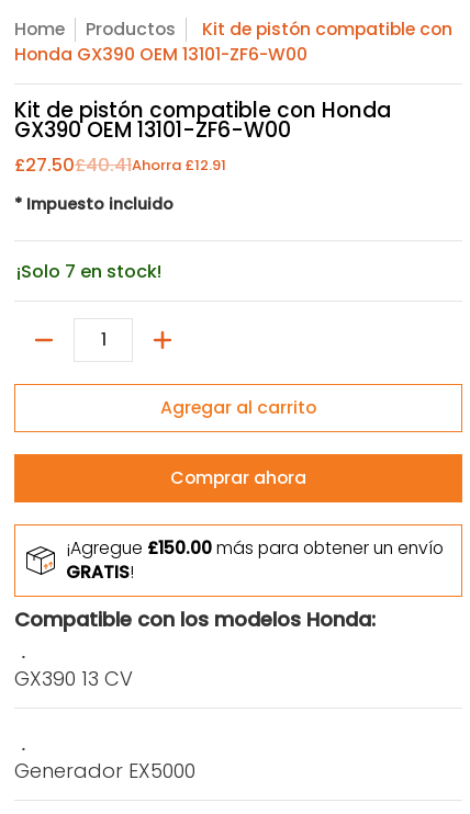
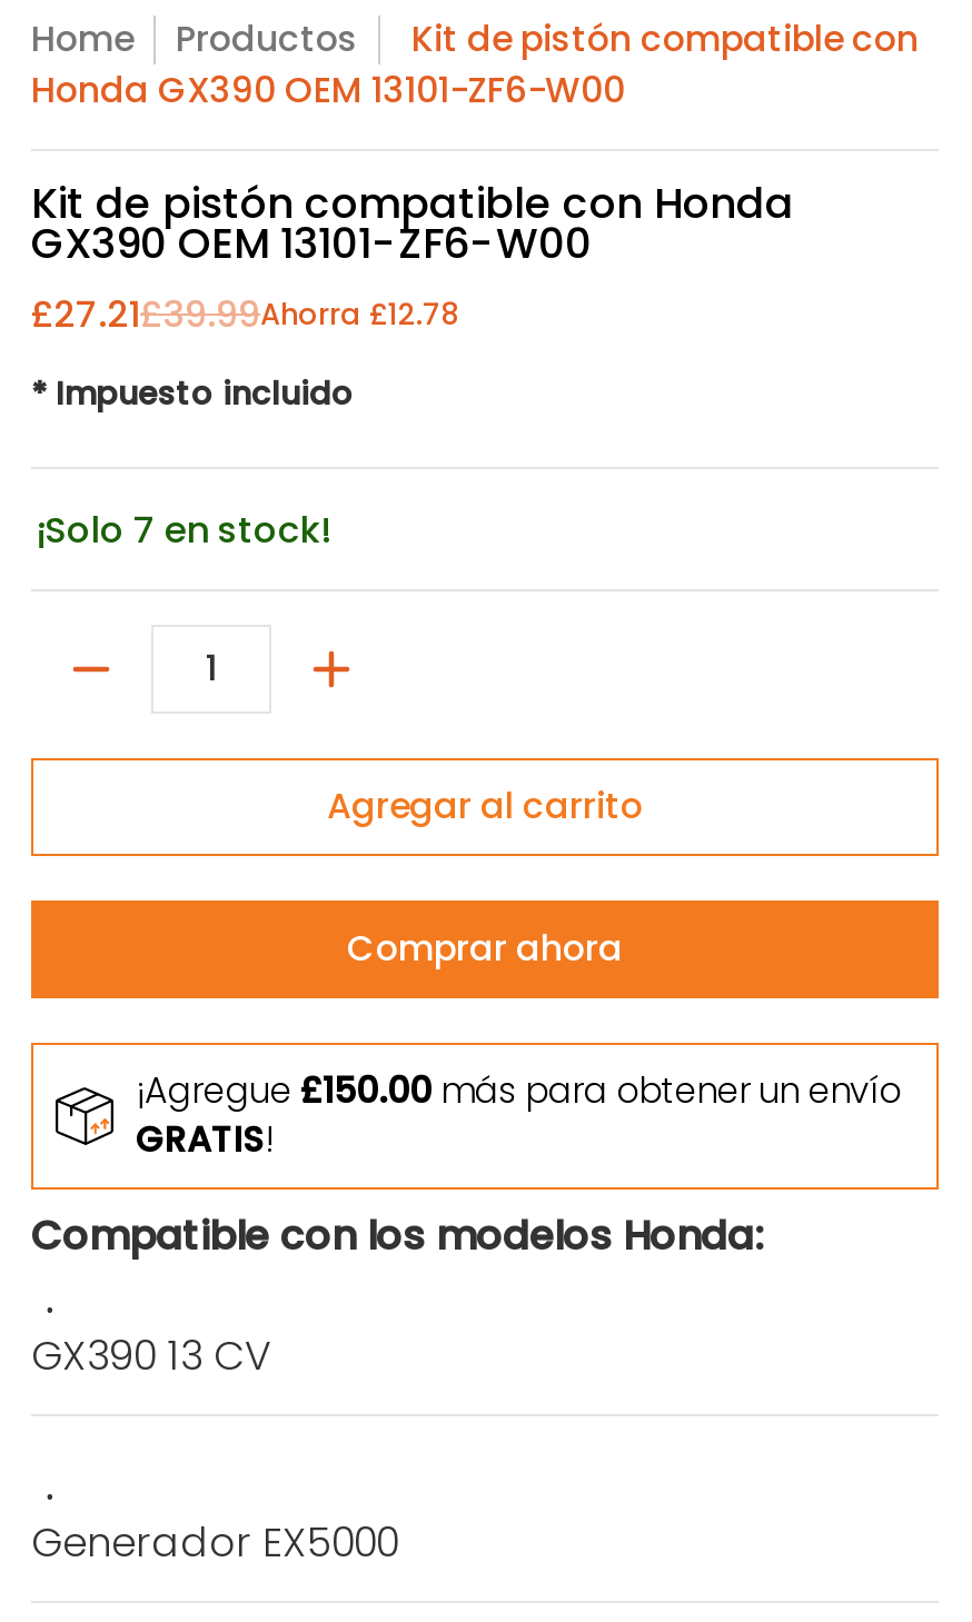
- £27.50£40.41Ahorra £12.91
+ £27.21£39.99Ahorra £12.78
